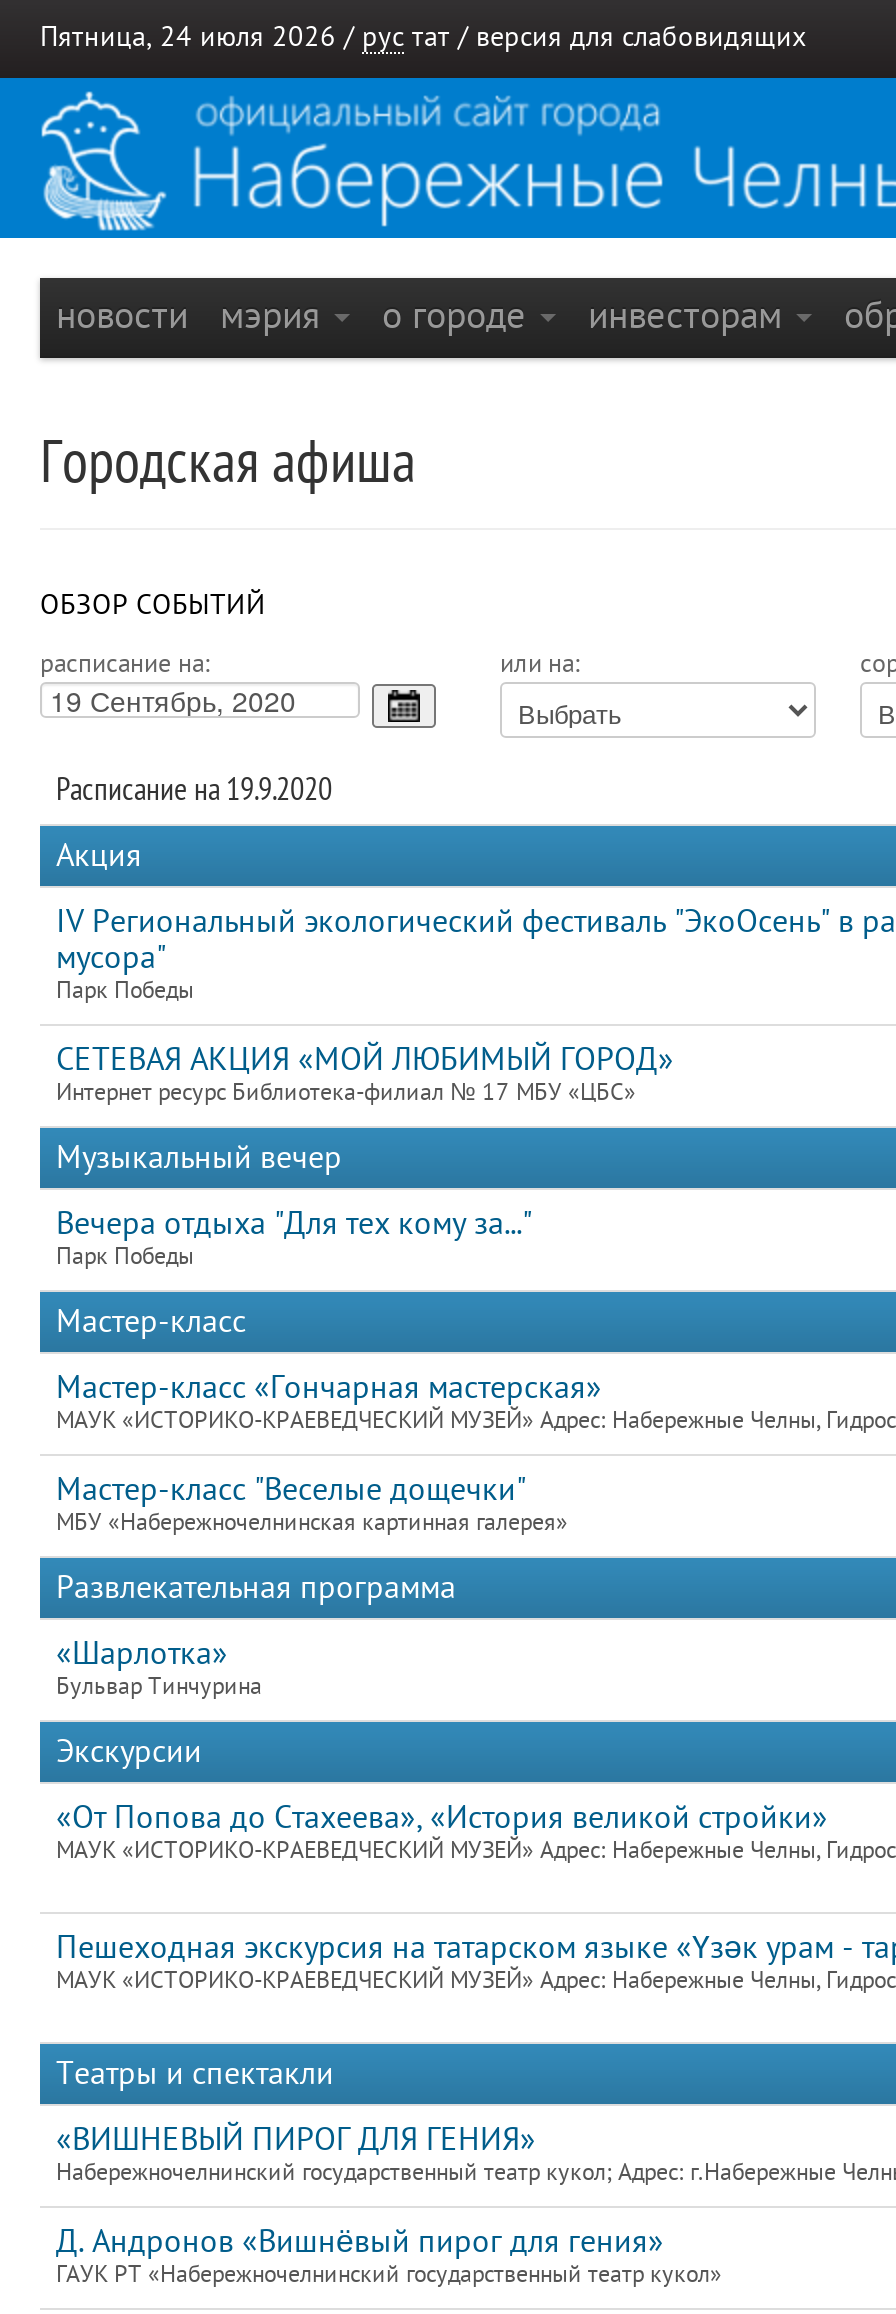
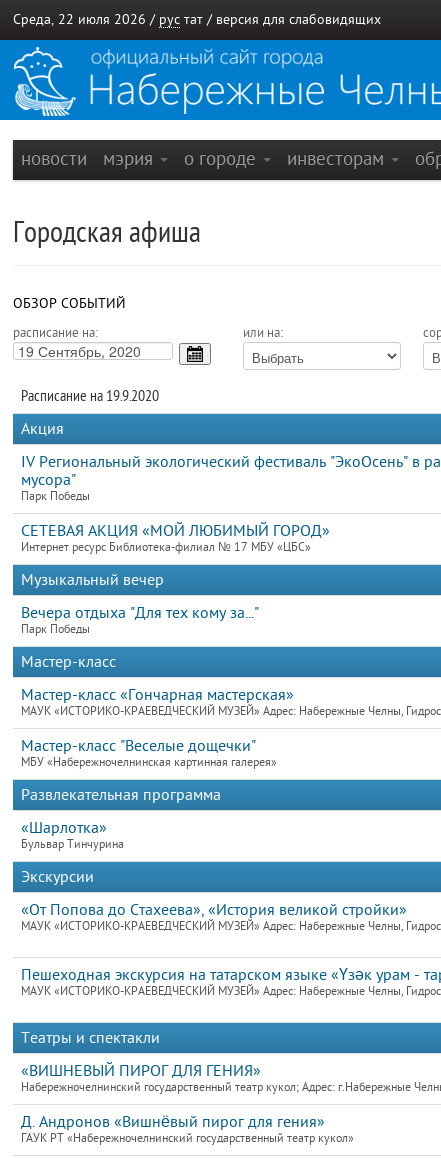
- Пятница, 24 июля 2026 / рус тат / версия для слабовидящих
+ Среда, 22 июля 2026 / рус тат / версия для слабовидящих
